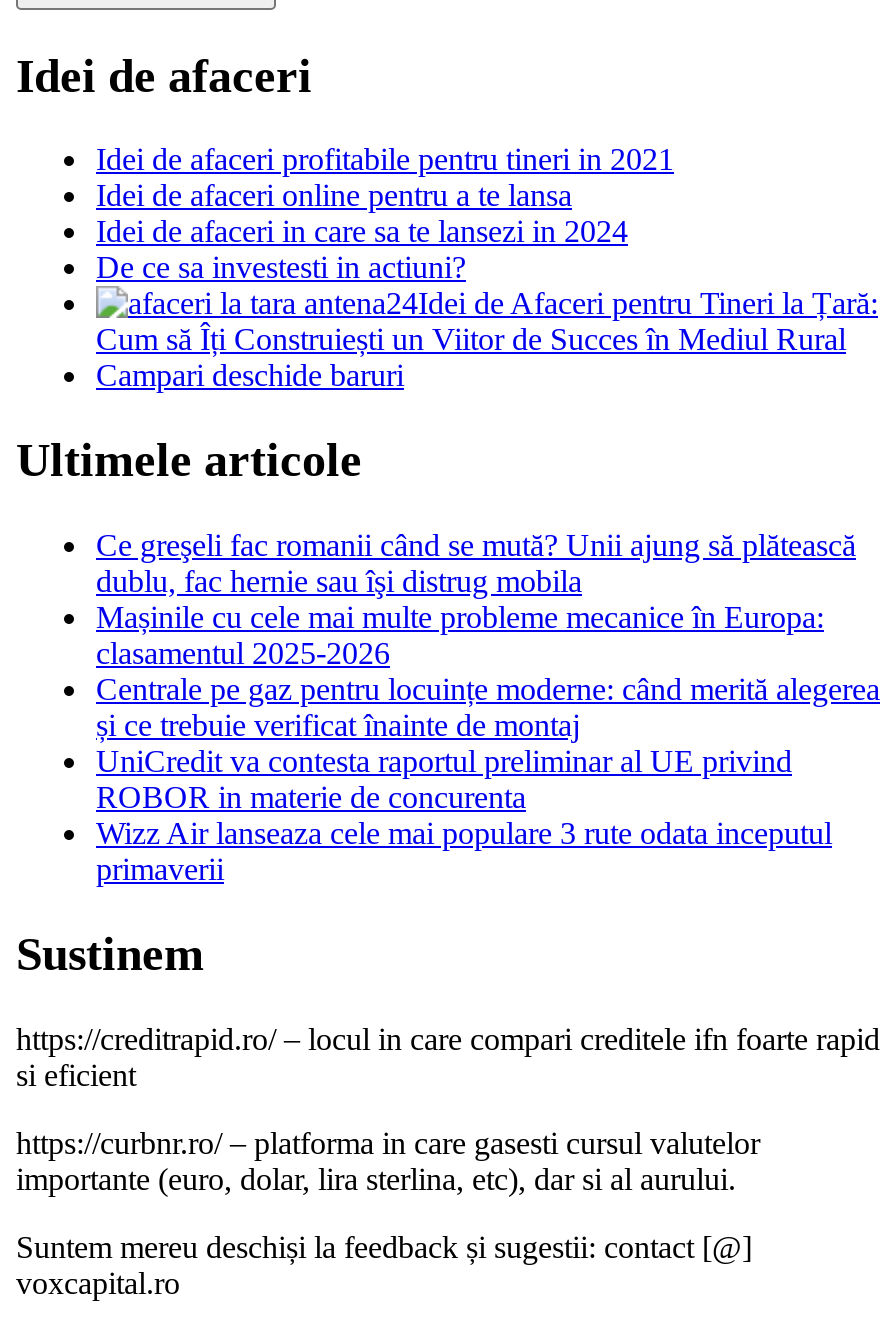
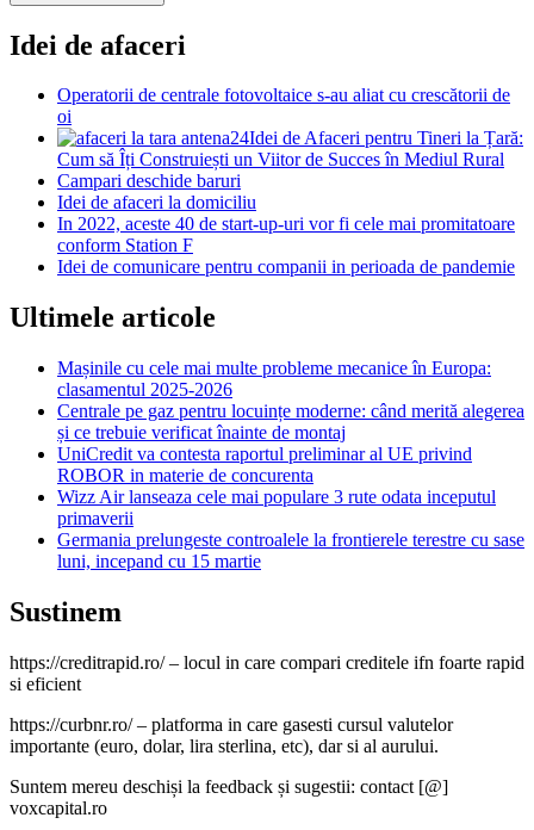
- Idei de afaceri profitabile pentru tineri in 2021
- Idei de afaceri online pentru a te lansa
- Idei de afaceri in care sa te lansezi in 2024
- De ce sa investesti in actiuni?
+ Operatorii de centrale fotovoltaice s-au aliat cu crescătorii de
+ oi

moved up: Idei de Afaceri pentru Tineri la Țară: | Cum să Îți Construiești un Viitor de Succes în Mediul Rural | Campari deschide baruri

+ Idei de afaceri la domiciliu
+ In 2022, aceste 40 de start-up-uri vor fi cele mai promitatoare
+ conform Station F
+ Idei de comunicare pentru companii in perioada de pandemie

- Ce greşeli fac romanii când se mută? Unii ajung să plătească
- dublu, fac hernie sau îşi distrug mobila

+ Germania prelungeste controalele la frontierele terestre cu sase
+ luni, incepand cu 15 martie
